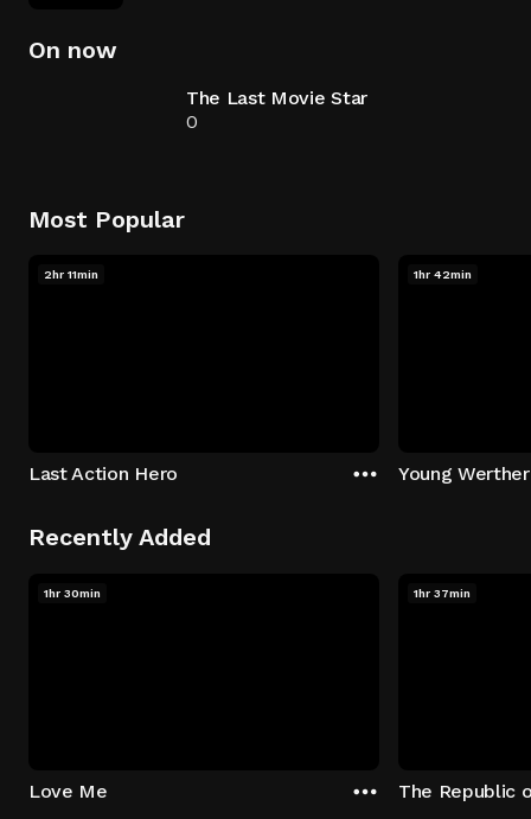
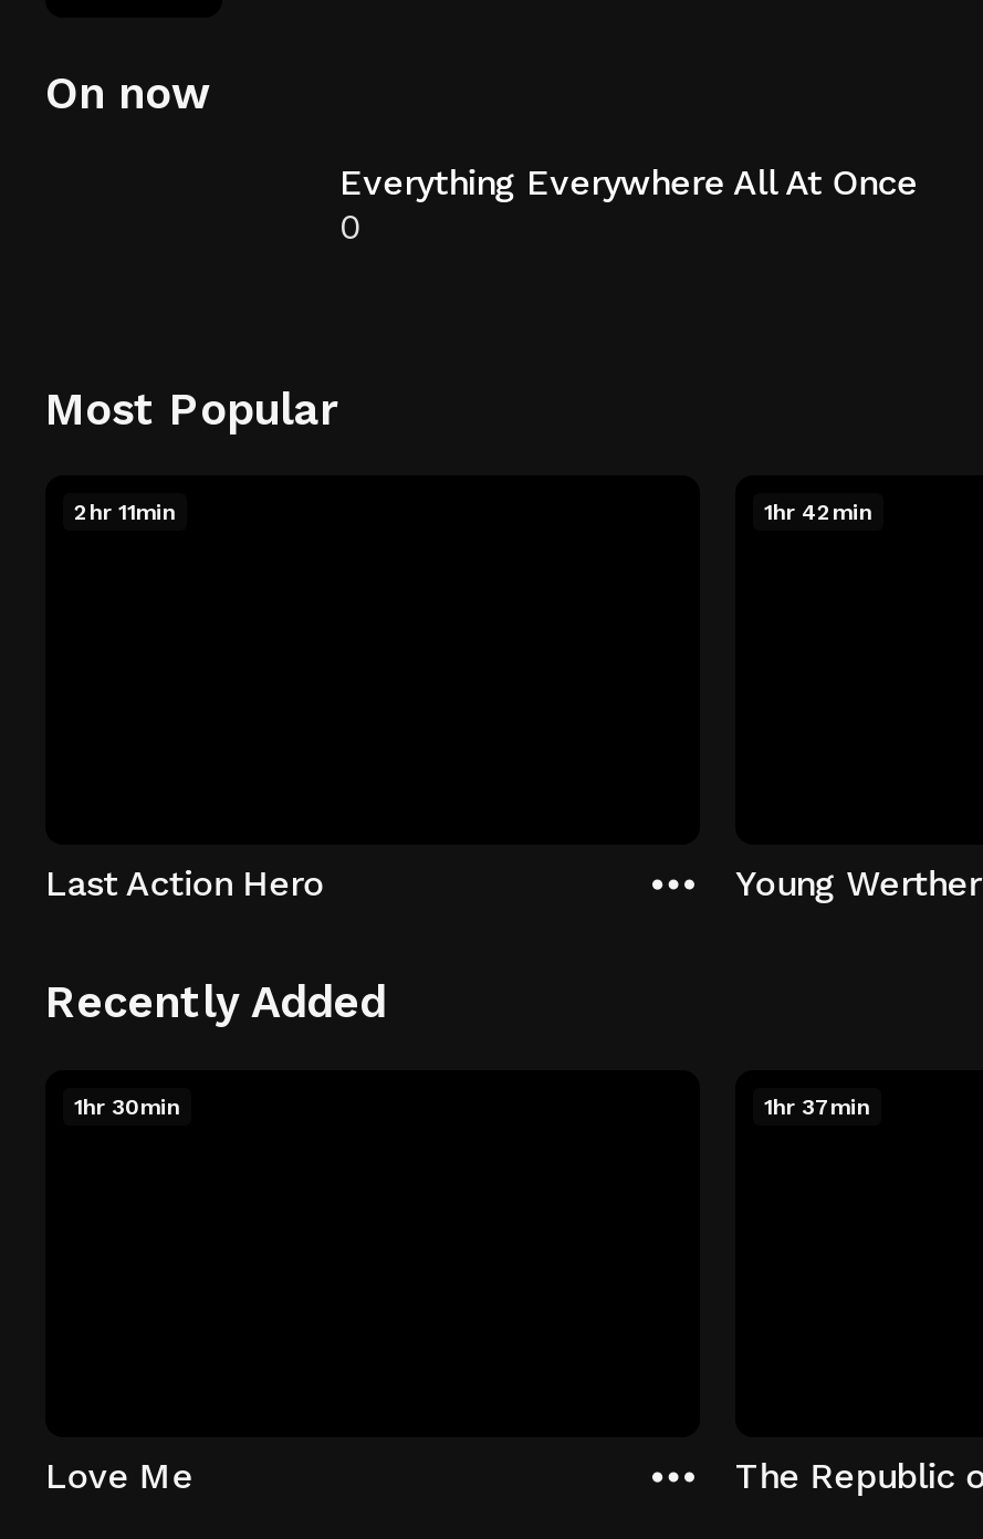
- The Last Movie Star
+ Everything Everywhere All At Once
